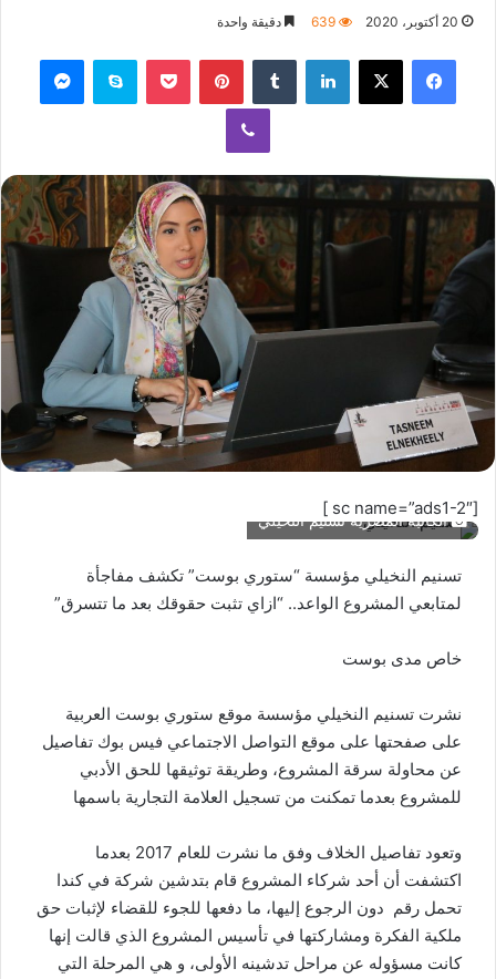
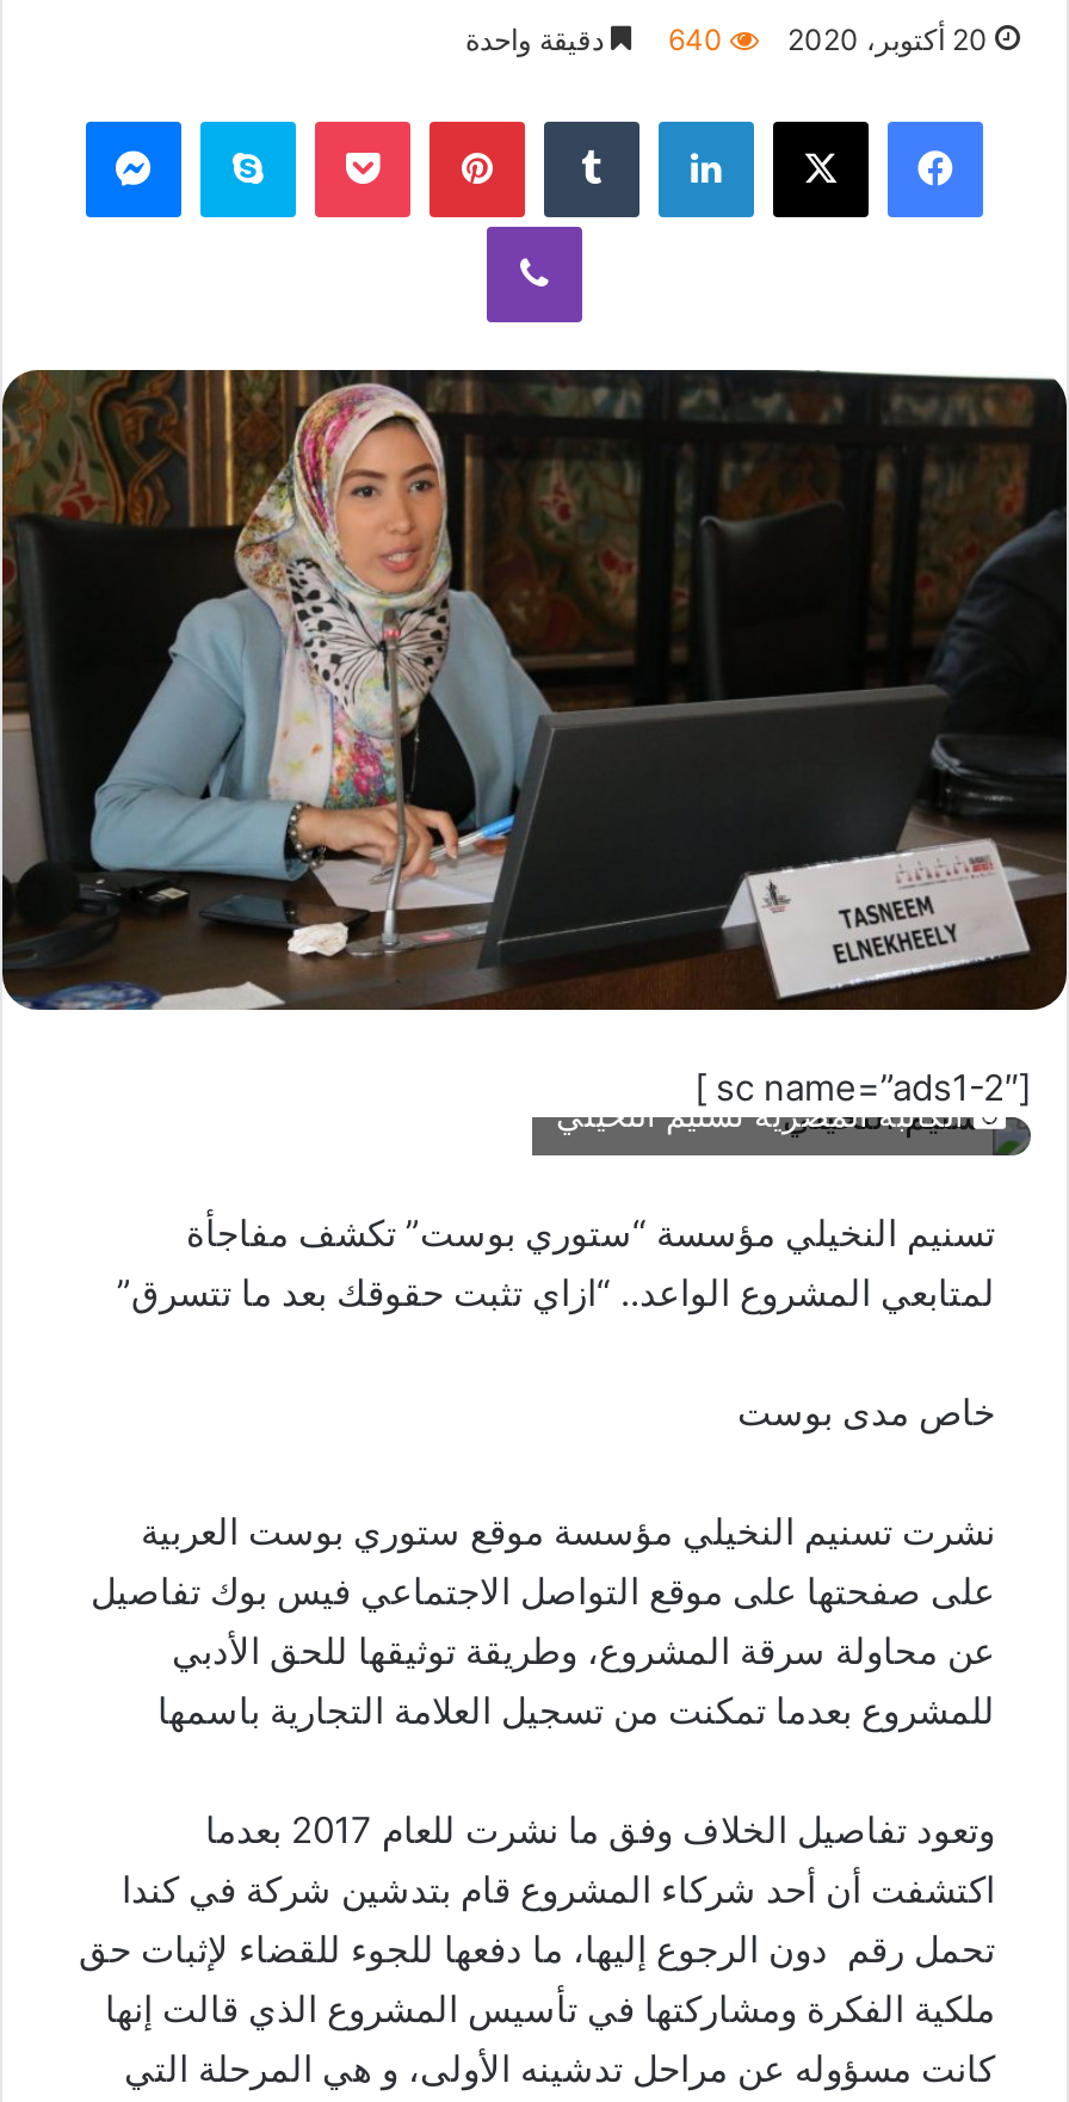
- 639 دقيقة واحدة
+ 640 دقيقة واحدة
